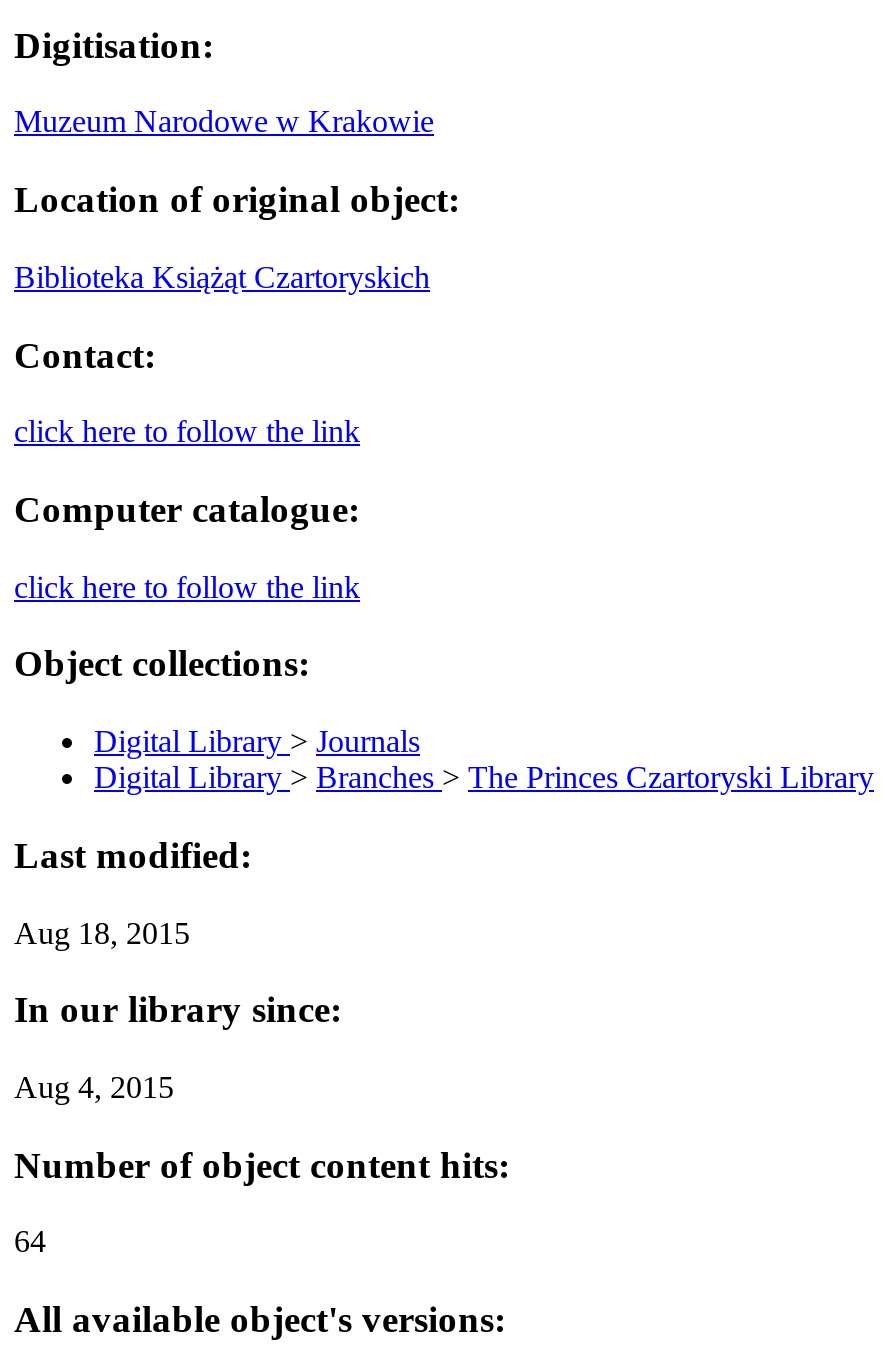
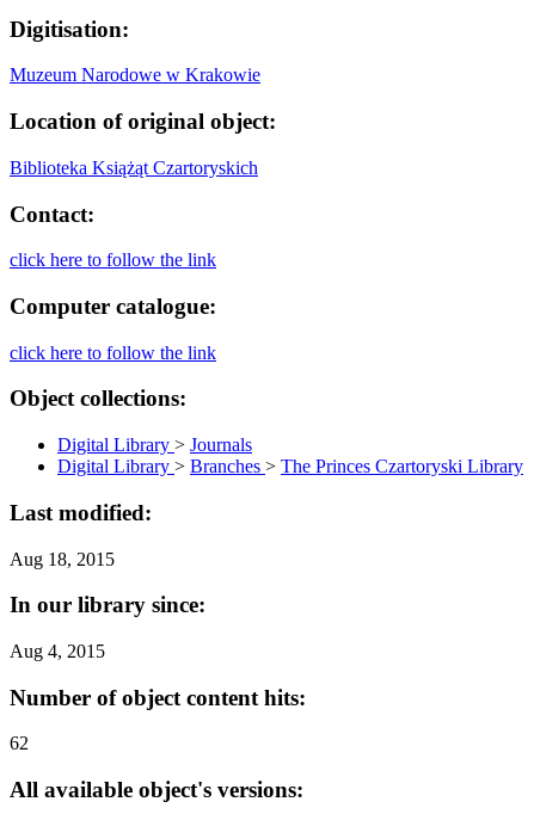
- 64
+ 62
